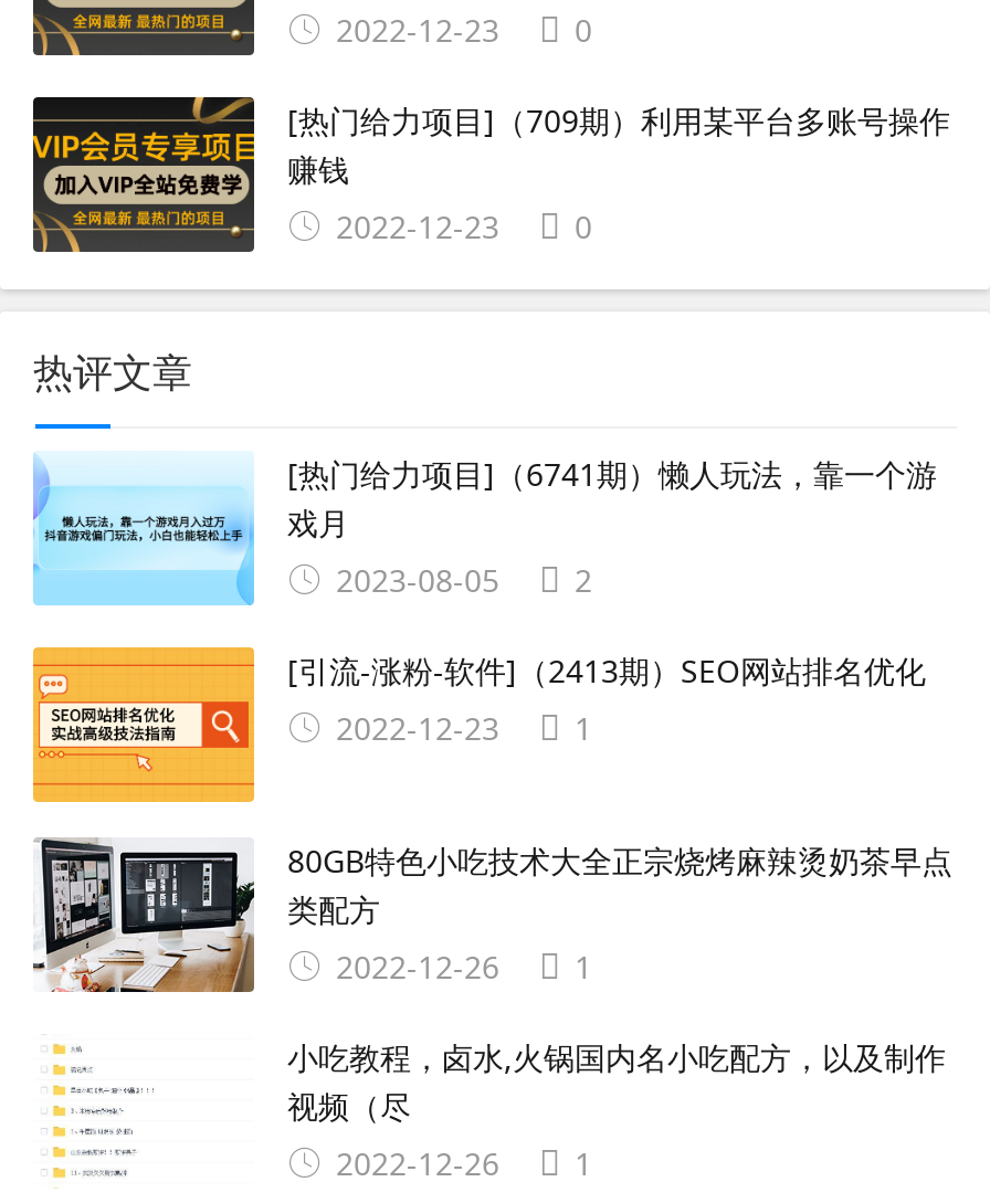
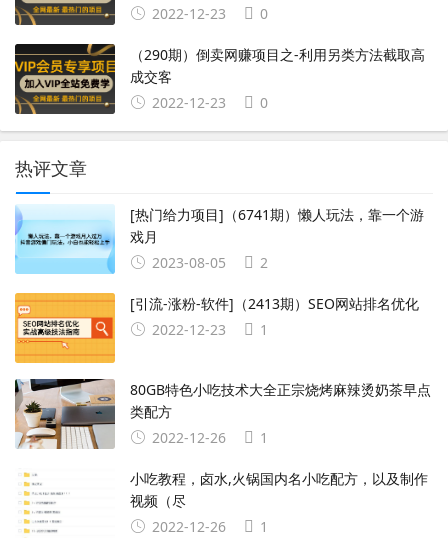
- [热门给力项目]（709期）利用某平台多账号操作
- 赚钱
+ （290期）倒卖网赚项目之-利用另类方法截取高
+ 成交客

- [image]
+ [image]
